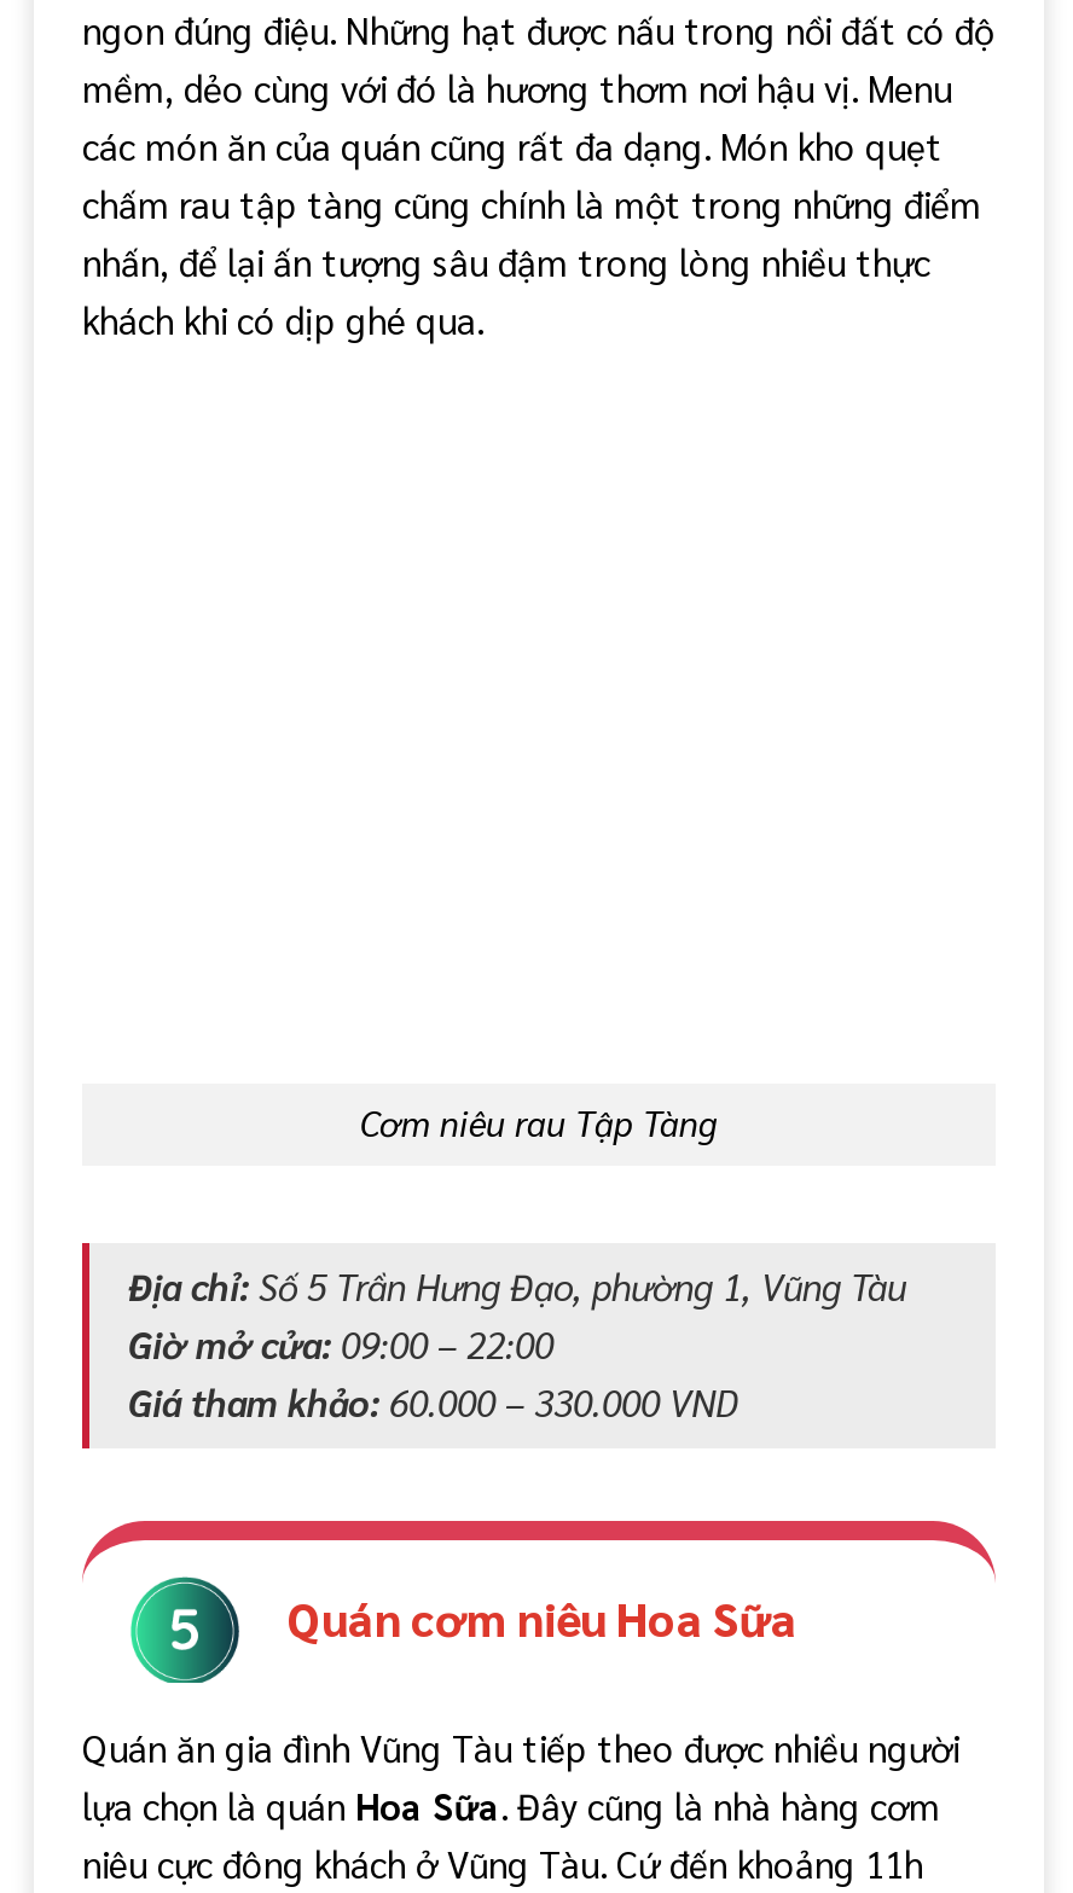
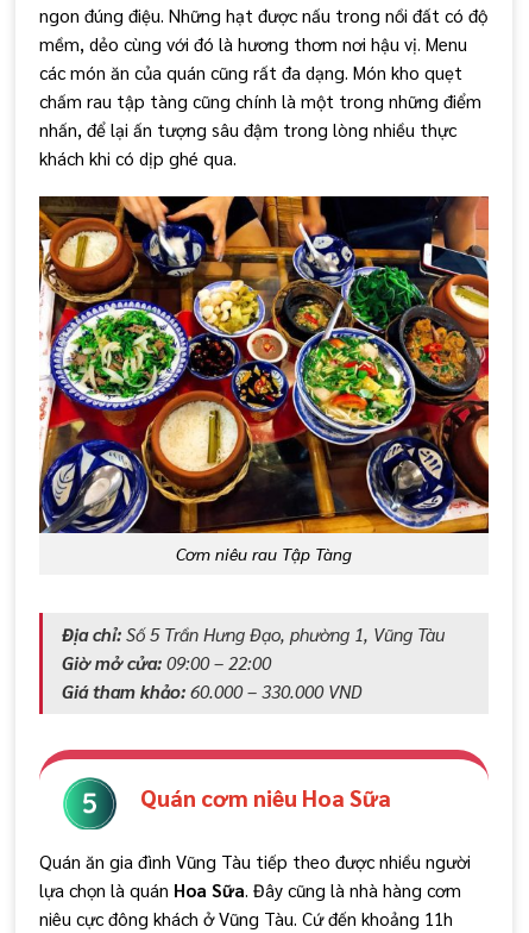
+ [image]
